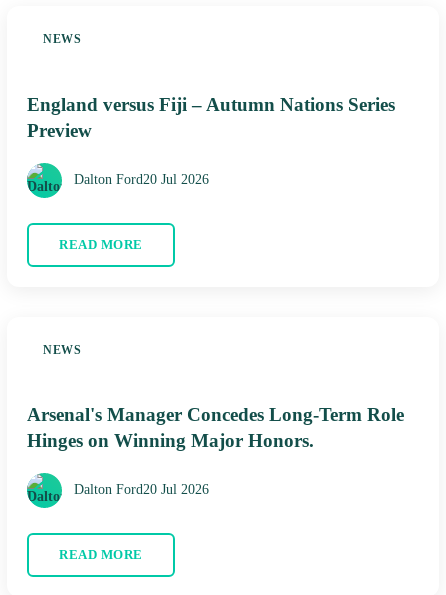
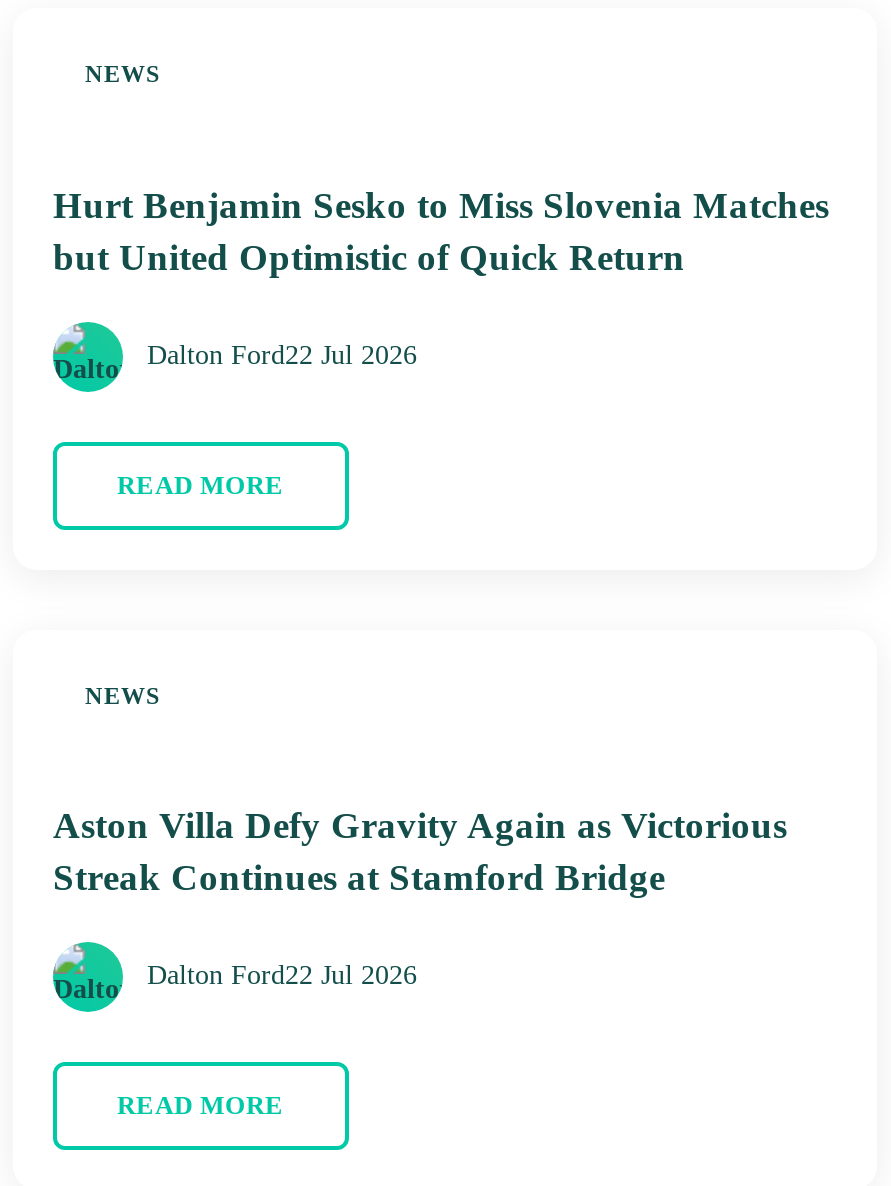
- England versus Fiji – Autumn Nations Series
- Preview
+ Hurt Benjamin Sesko to Miss Slovenia Matches
+ but United Optimistic of Quick Return

- Dalton Ford20 Jul 2026
+ Dalton Ford22 Jul 2026

- Arsenal's Manager Concedes Long-Term Role
- Hinges on Winning Major Honors.
+ Aston Villa Defy Gravity Again as Victorious
+ Streak Continues at Stamford Bridge

- Dalton Ford20 Jul 2026
+ Dalton Ford22 Jul 2026
